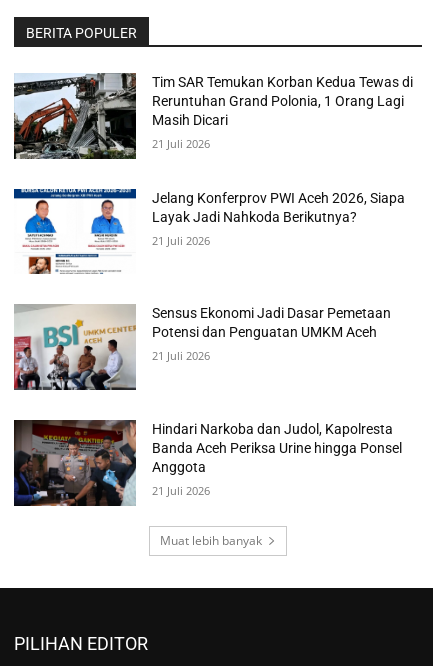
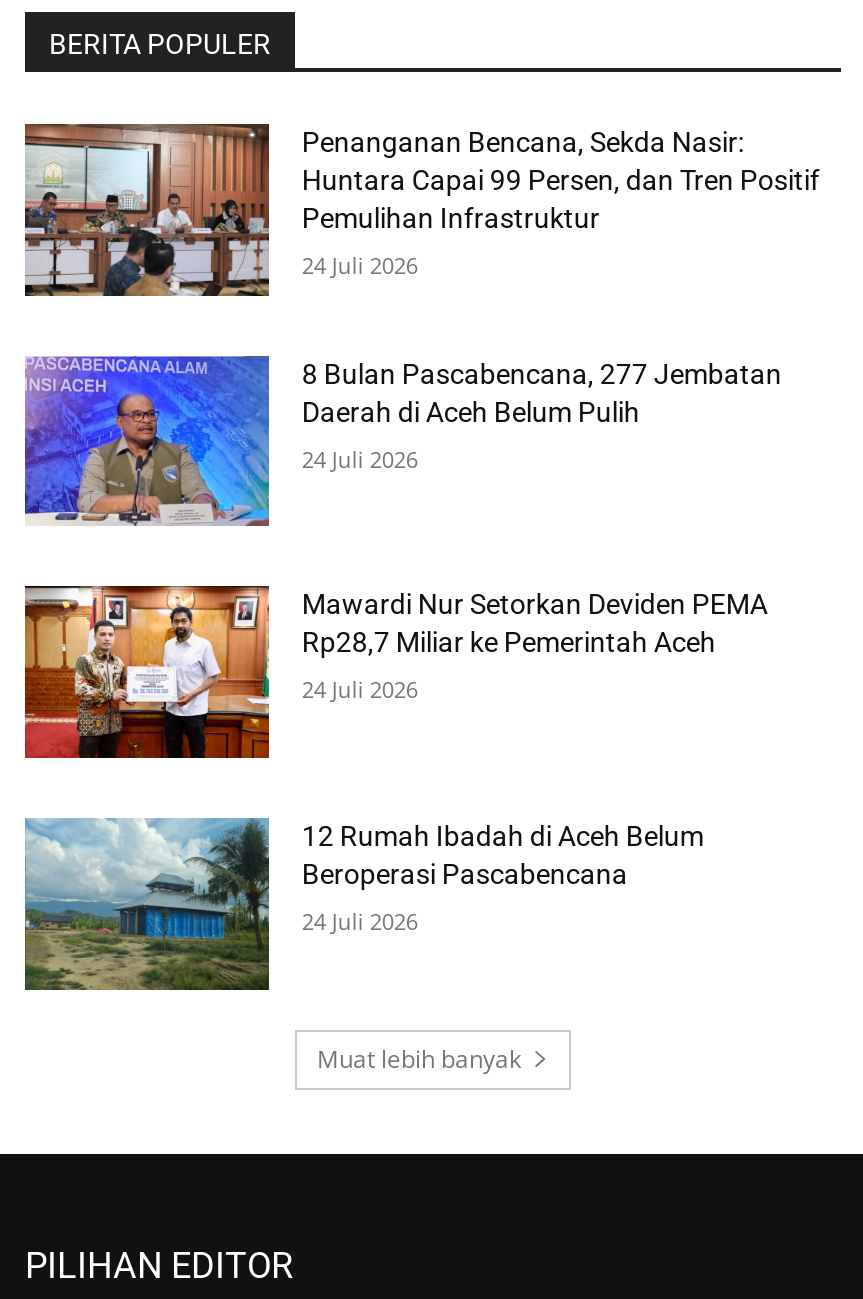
- [image]
- Tim SAR Temukan Korban Kedua Tewas di
- Reruntuhan Grand Polonia, 1 Orang Lagi
- Masih Dicari
+ [image]
+ Penanganan Bencana, Sekda Nasir:
+ Huntara Capai 99 Persen, dan Tren Positif
+ Pemulihan Infrastruktur

- 21 Juli 2026
+ 24 Juli 2026

- [image]
- Jelang Konferprov PWI Aceh 2026, Siapa
- Layak Jadi Nahkoda Berikutnya?
+ [image]
+ 8 Bulan Pascabencana, 277 Jembatan
+ Daerah di Aceh Belum Pulih

- 21 Juli 2026
+ 24 Juli 2026

- [image]
- Sensus Ekonomi Jadi Dasar Pemetaan
- Potensi dan Penguatan UMKM Aceh
+ [image]
+ Mawardi Nur Setorkan Deviden PEMA
+ Rp28,7 Miliar ke Pemerintah Aceh

- 21 Juli 2026
+ 24 Juli 2026

- [image]
- Hindari Narkoba dan Judol, Kapolresta
- Banda Aceh Periksa Urine hingga Ponsel
- Anggota
+ [image]
+ 12 Rumah Ibadah di Aceh Belum
+ Beroperasi Pascabencana

- 21 Juli 2026
+ 24 Juli 2026
